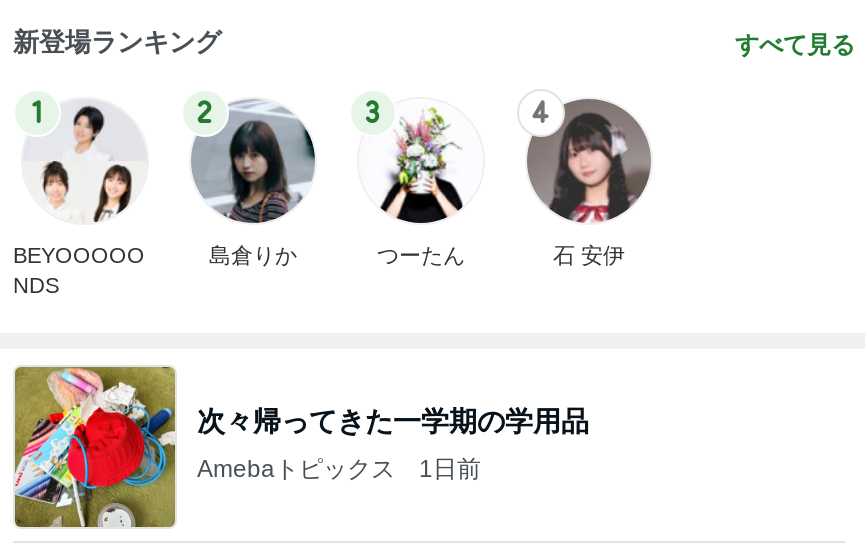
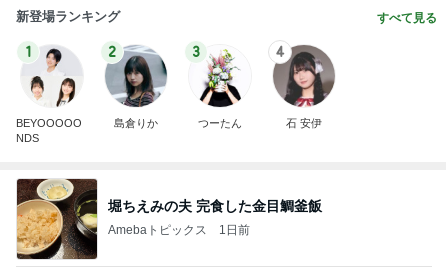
- [image]
- 次々帰ってきた一学期の学用品
+ [image]
+ 堀ちえみの夫 完食した金目鯛釜飯
